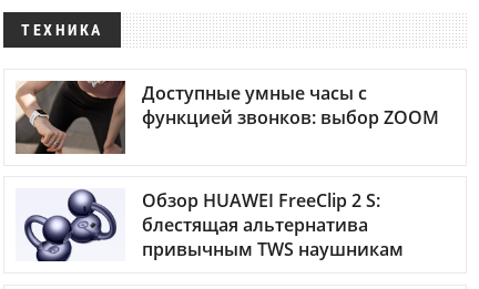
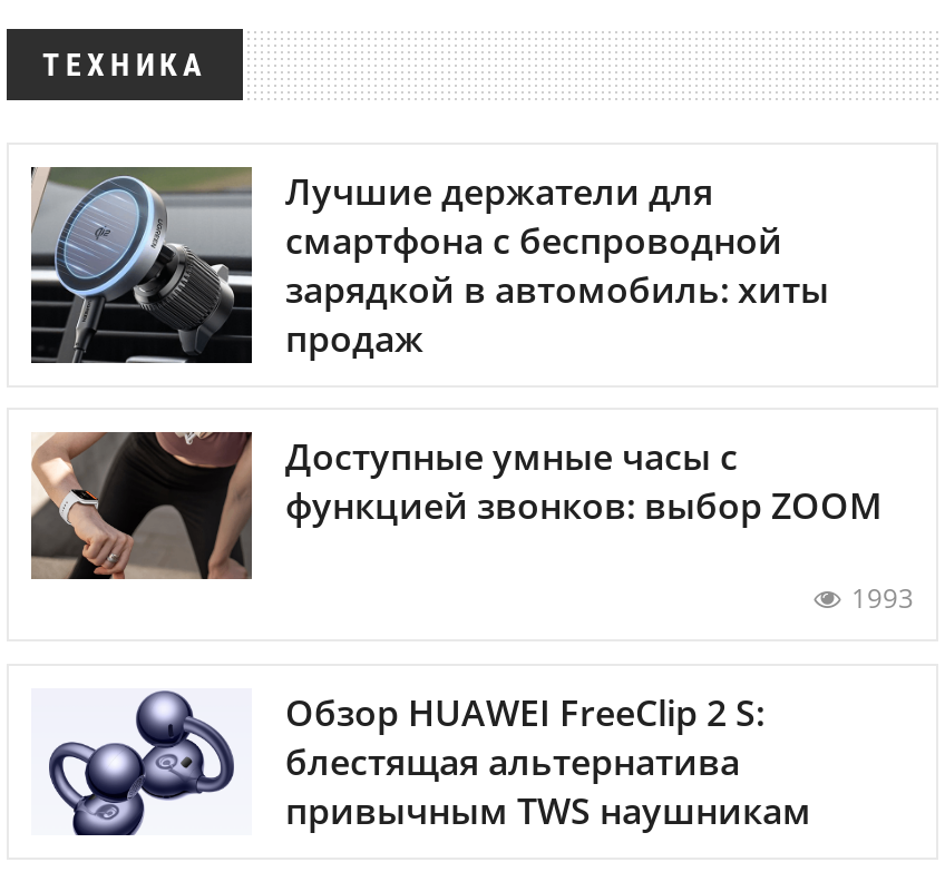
+ [image]
+ Лучшие держатели для
+ смартфона с беспроводной
+ зарядкой в автомобиль: хиты
+ продаж

+ 1993
